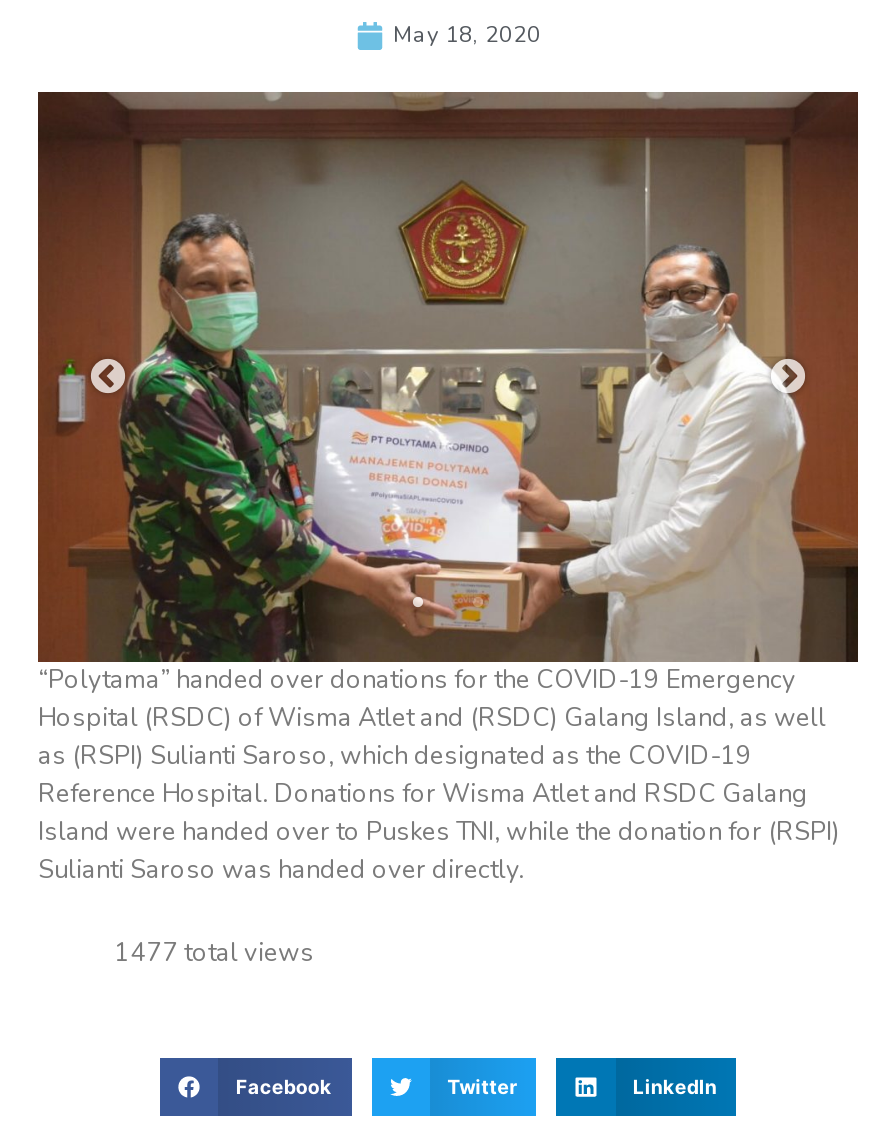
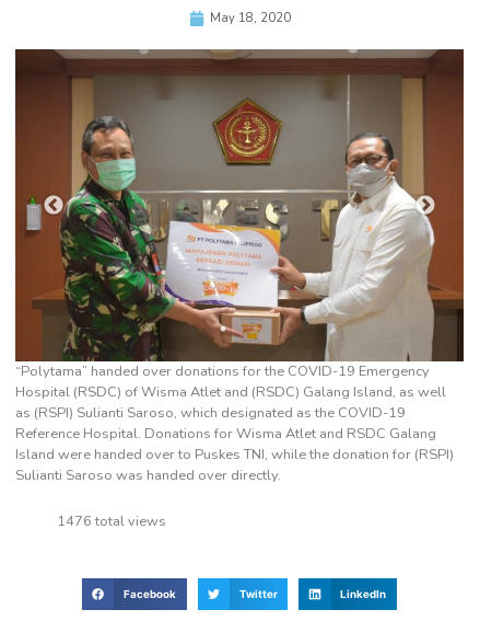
- 1477 total views
+ 1476 total views
